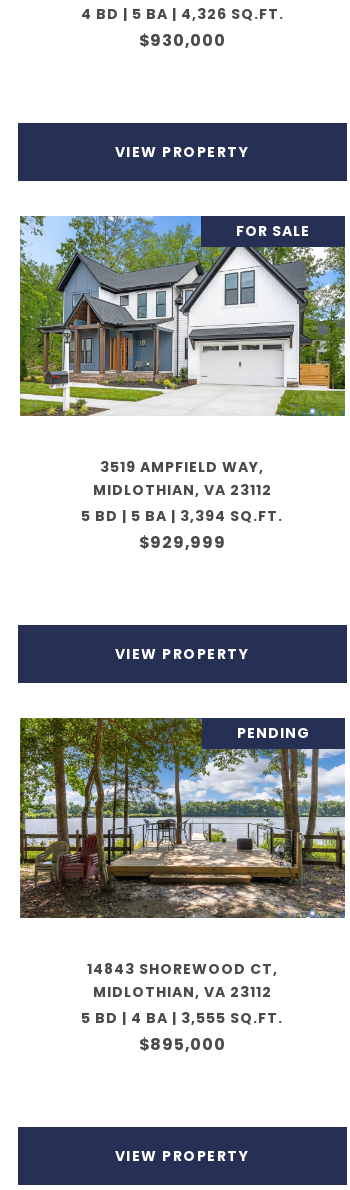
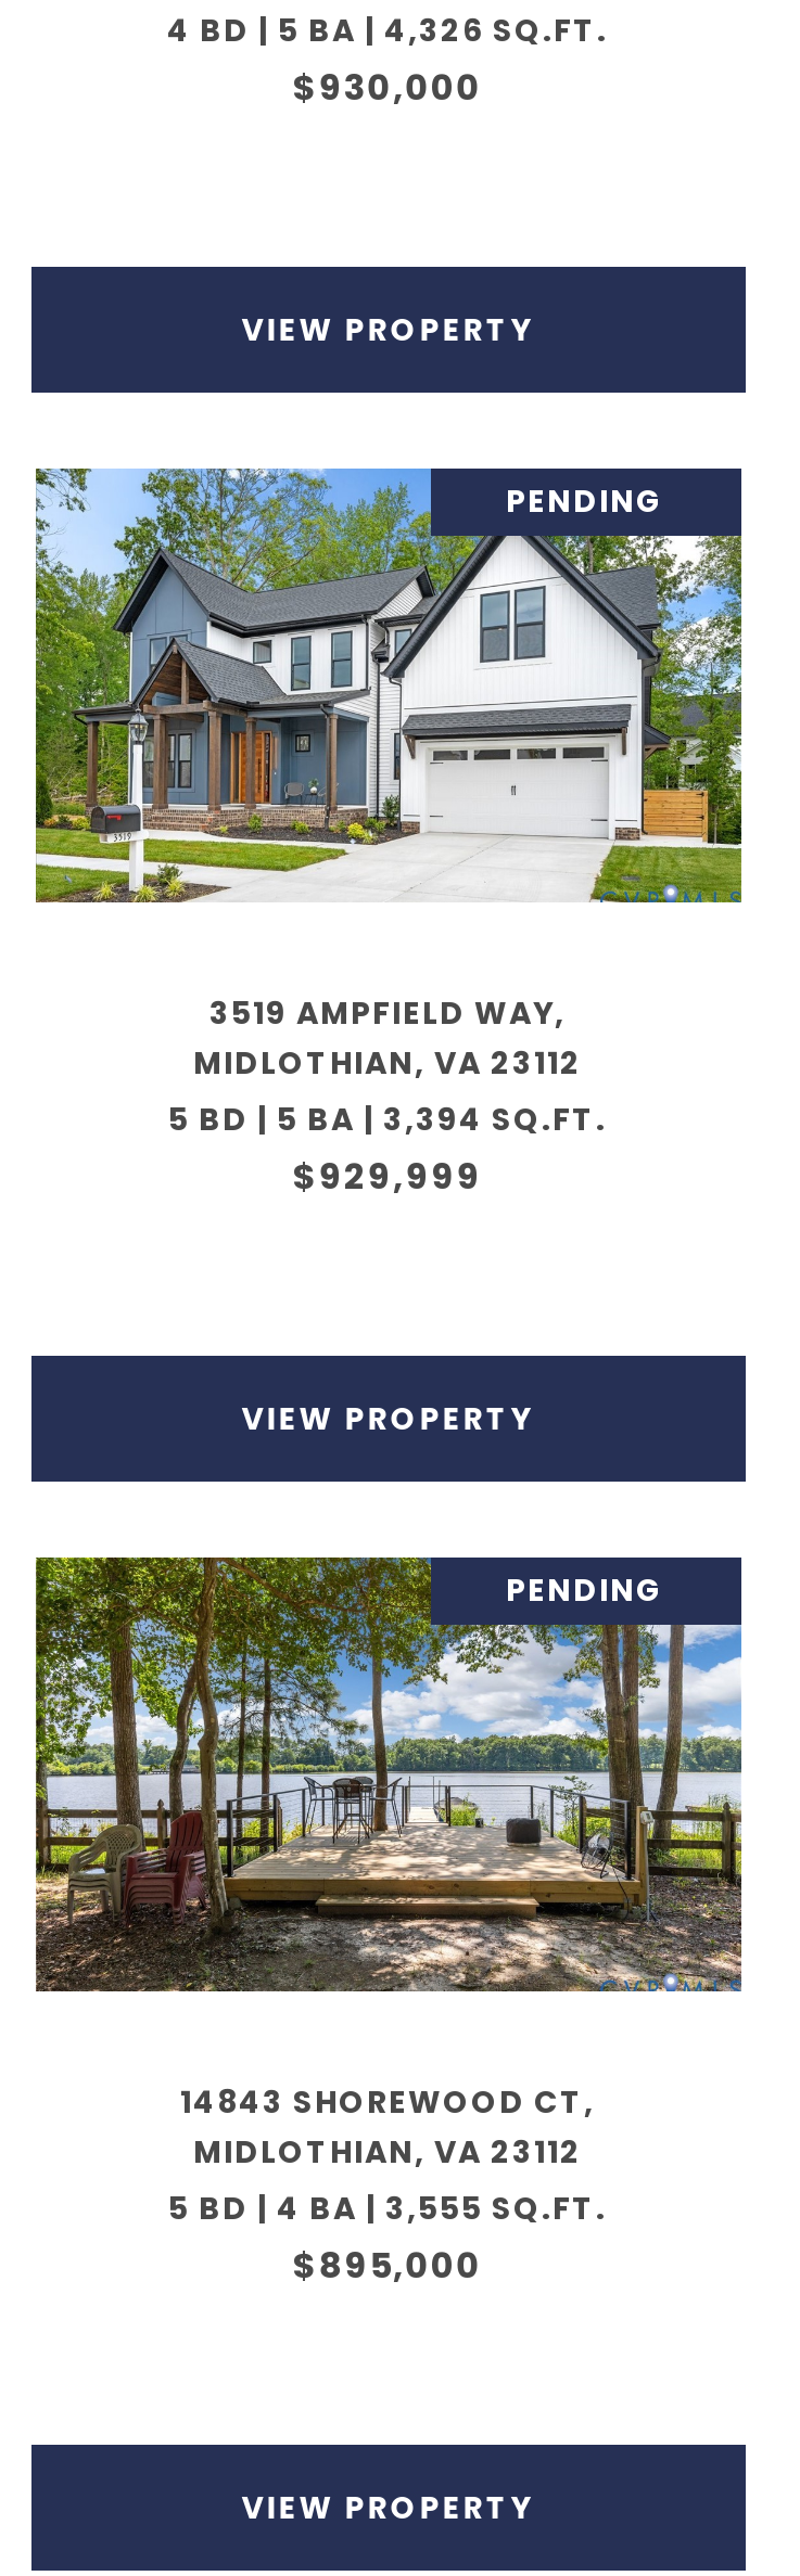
- FOR SALE
+ PENDING
